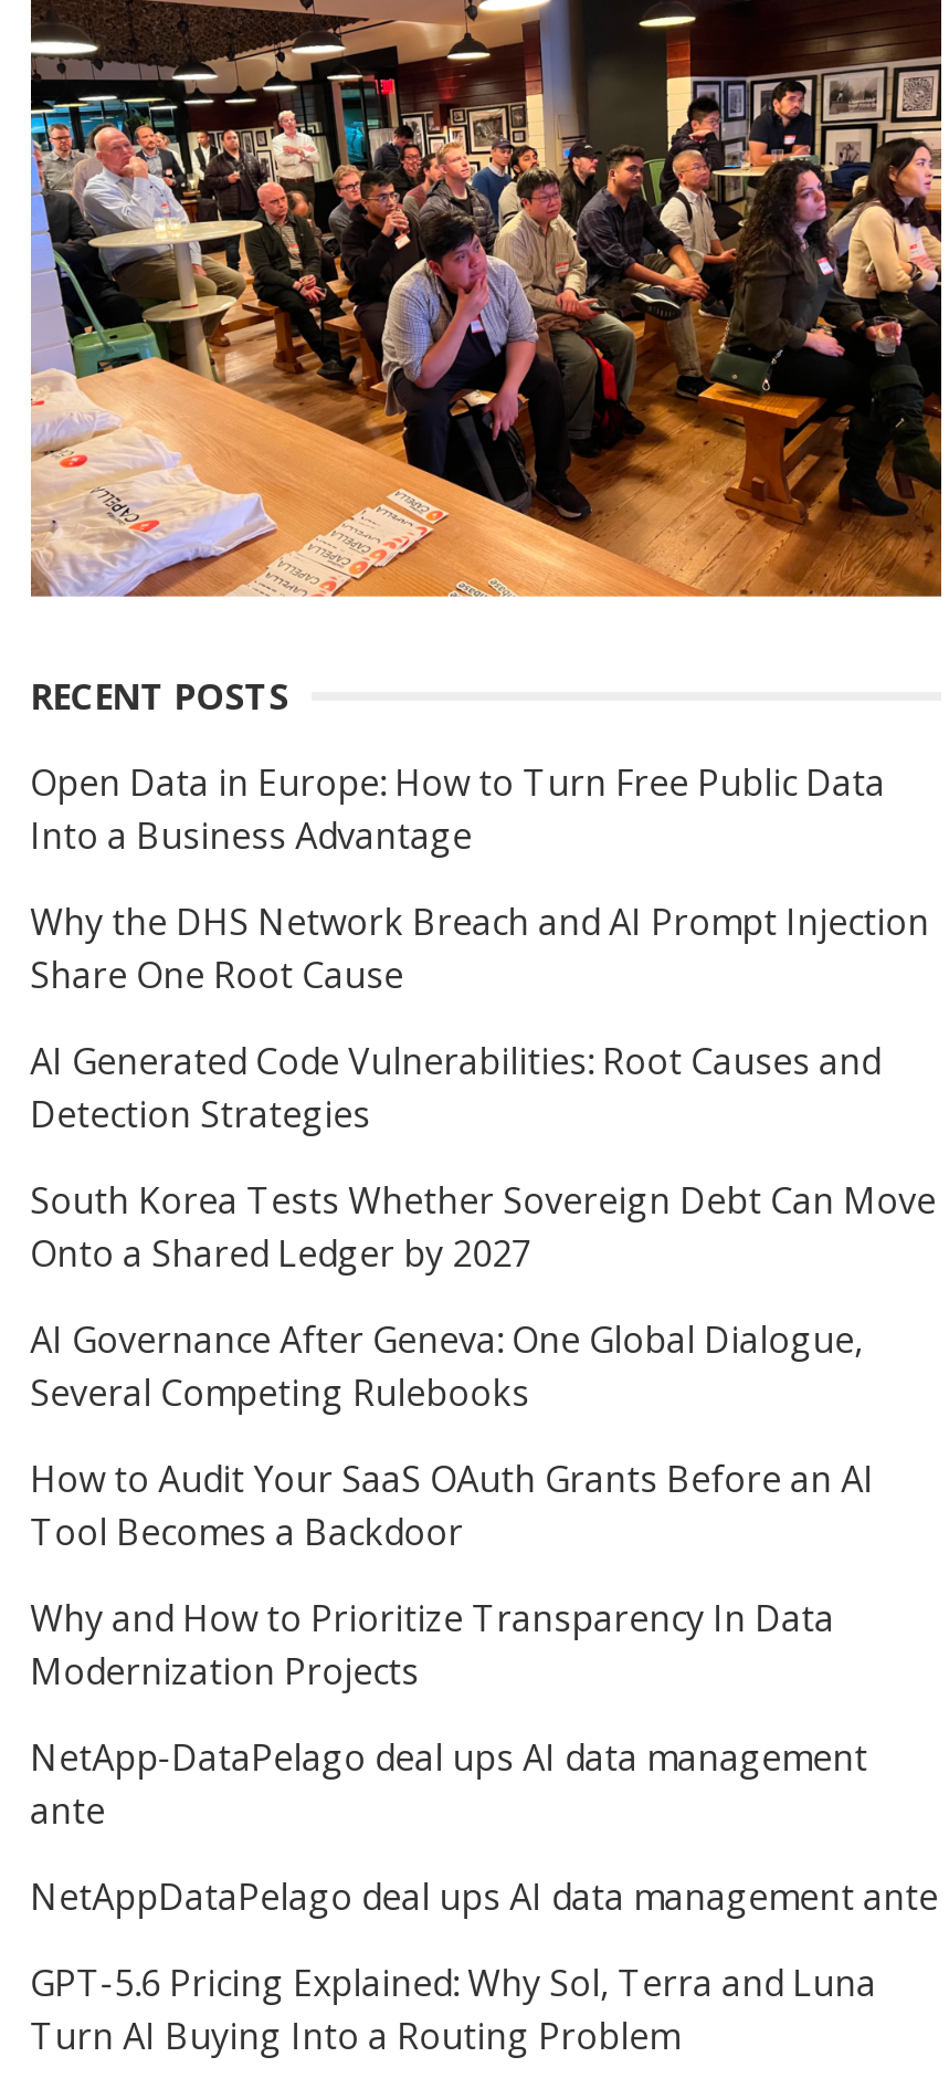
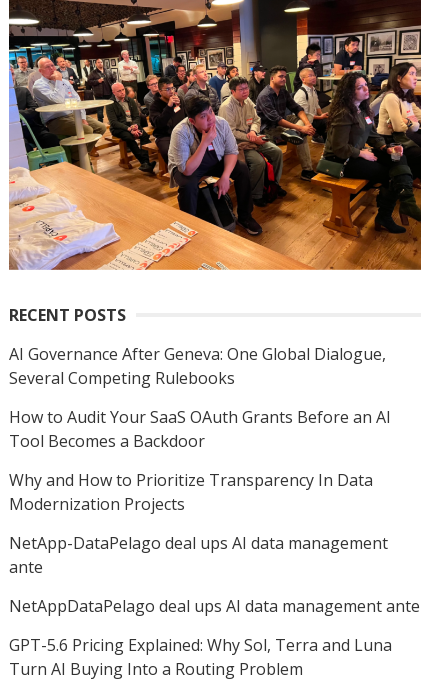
- Open Data in Europe: How to Turn Free Public Data
- Into a Business Advantage
- Why the DHS Network Breach and AI Prompt Injection
- Share One Root Cause
- AI Generated Code Vulnerabilities: Root Causes and
- Detection Strategies
- South Korea Tests Whether Sovereign Debt Can Move
- Onto a Shared Ledger by 2027
